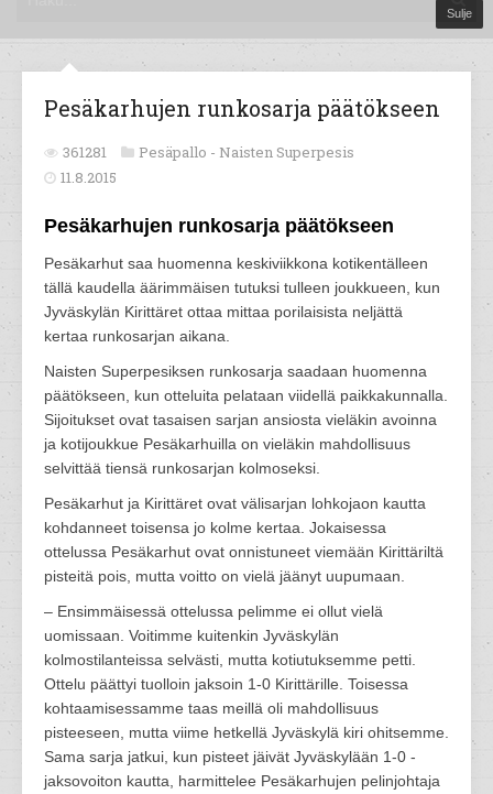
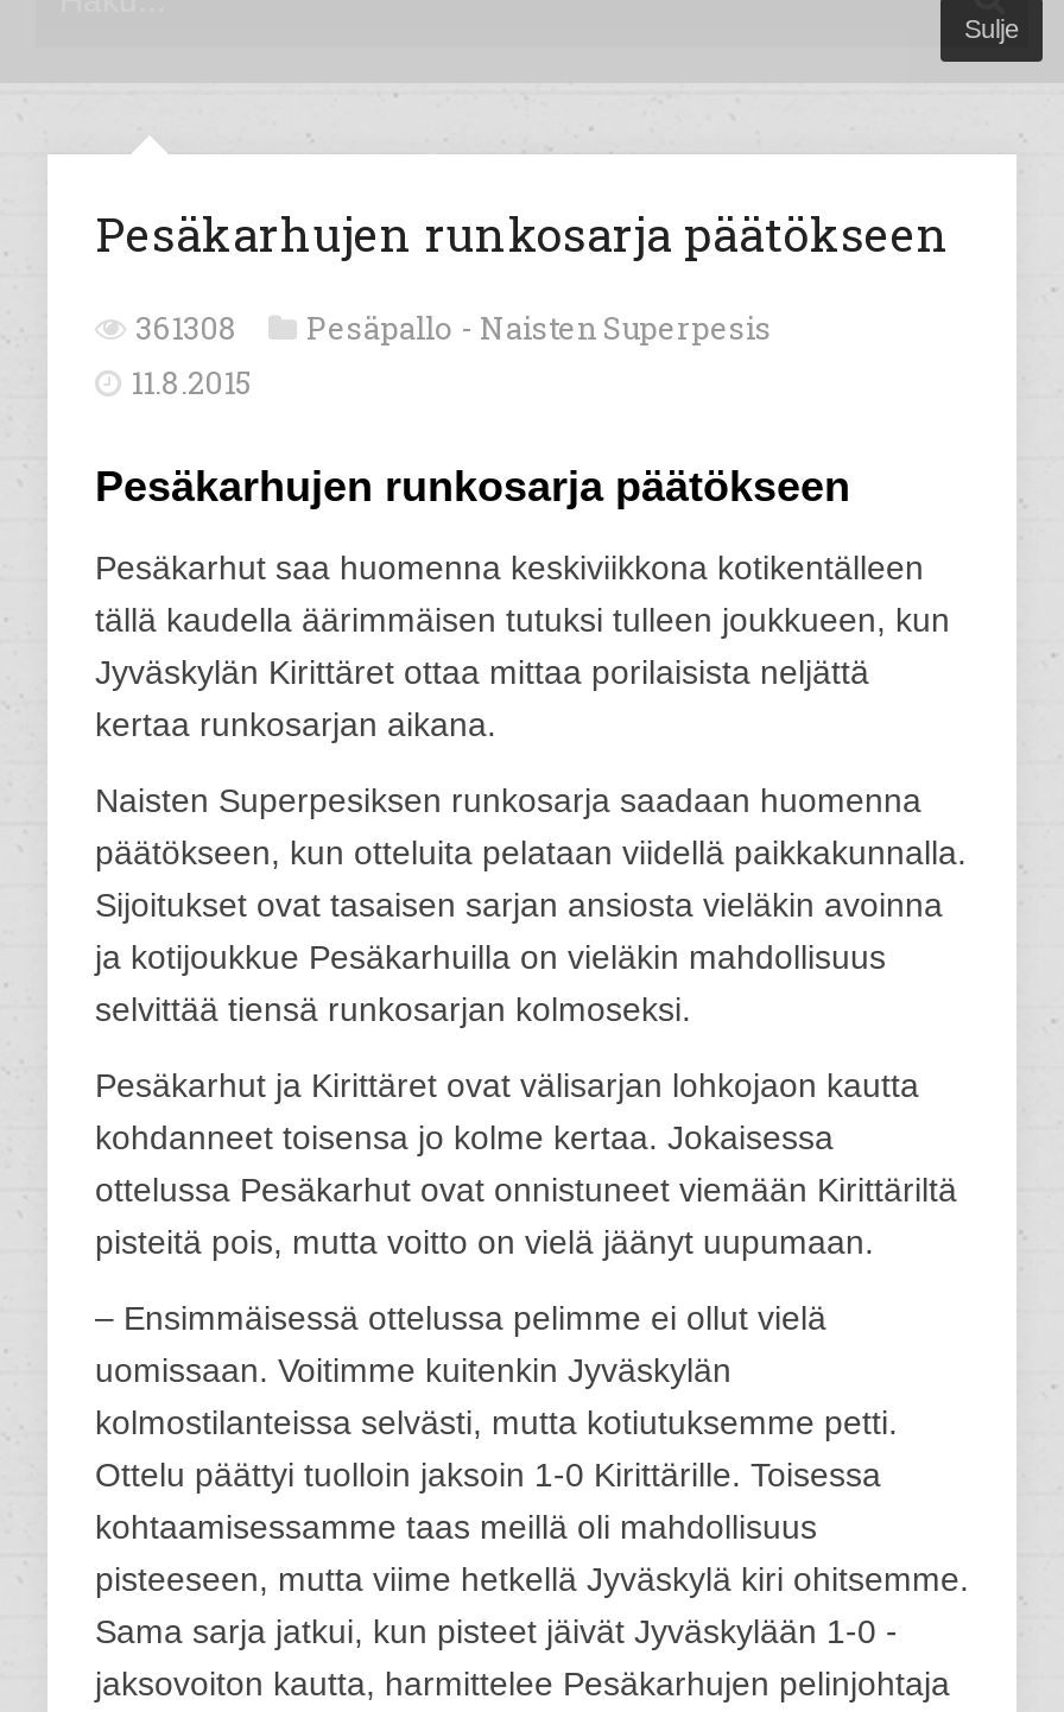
- 361281 Pesäpallo - Naisten Superpesis
+ 361308 Pesäpallo - Naisten Superpesis
